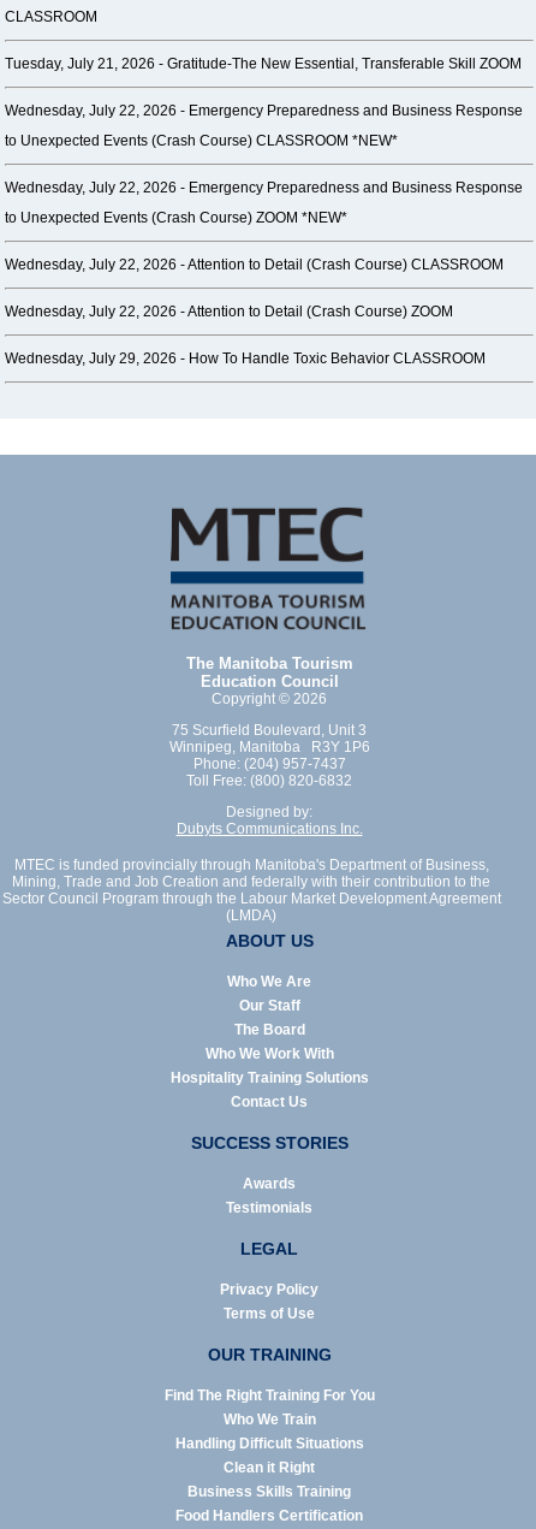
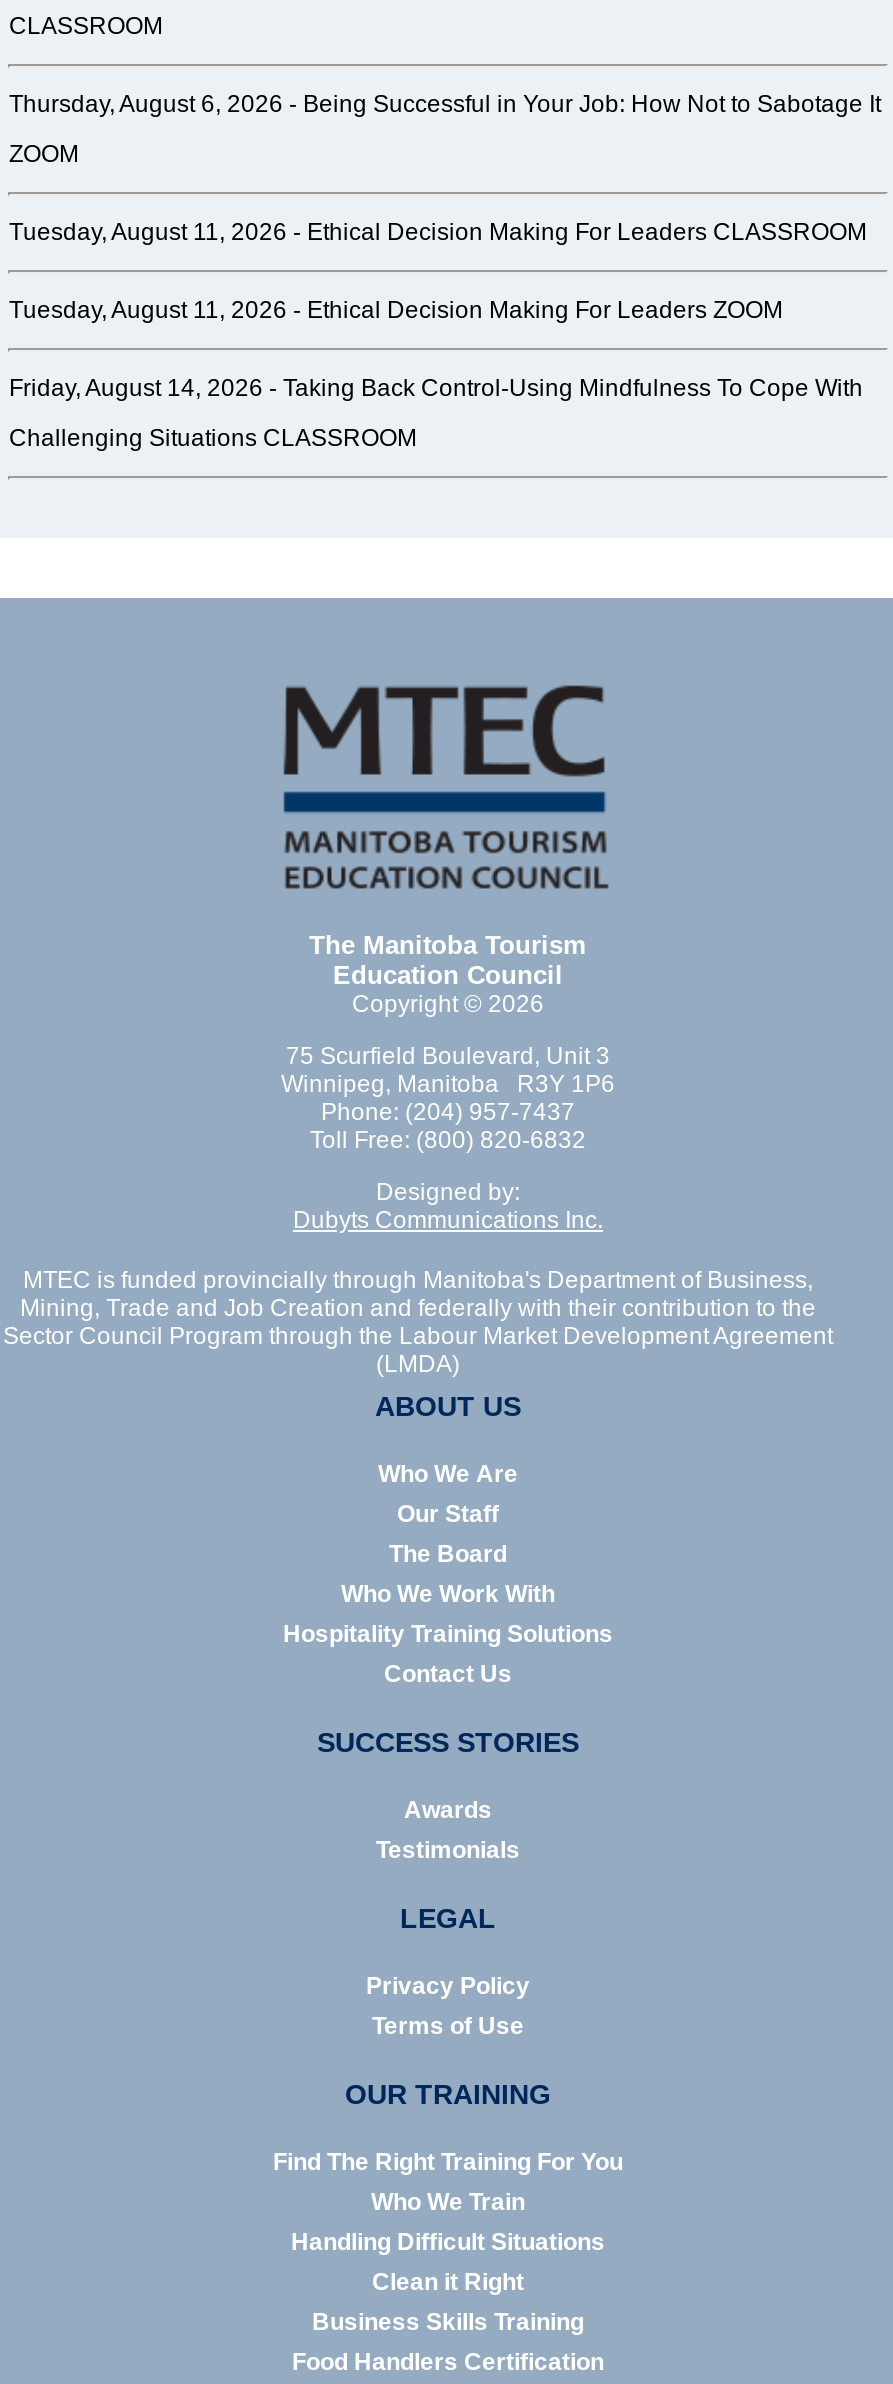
- Tuesday, July 21, 2026 - Gratitude-The New Essential, Transferable Skill ZOOM
- Wednesday, July 22, 2026 - Emergency Preparedness and Business Response
- to Unexpected Events (Crash Course) CLASSROOM *NEW*
- Wednesday, July 22, 2026 - Emergency Preparedness and Business Response
- to Unexpected Events (Crash Course) ZOOM *NEW*
- Wednesday, July 22, 2026 -Attention to Detail (Crash Course) CLASSROOM
- Wednesday, July 22, 2026 -Attention to Detail (Crash Course) ZOOM
- Wednesday, July 29, 2026 - How To Handle Toxic Behavior CLASSROOM
+ Thursday, August 6, 2026 - Being Successful in Your Job: How Not to Sabotage It
+ ZOOM
+ Tuesday, August 11, 2026 - Ethical Decision Making For Leaders CLASSROOM
+ Tuesday, August 11, 2026 - Ethical Decision Making For Leaders ZOOM
+ Friday, August 14, 2026 - Taking Back Control-Using Mindfulness To Cope With
+ Challenging Situations CLASSROOM
